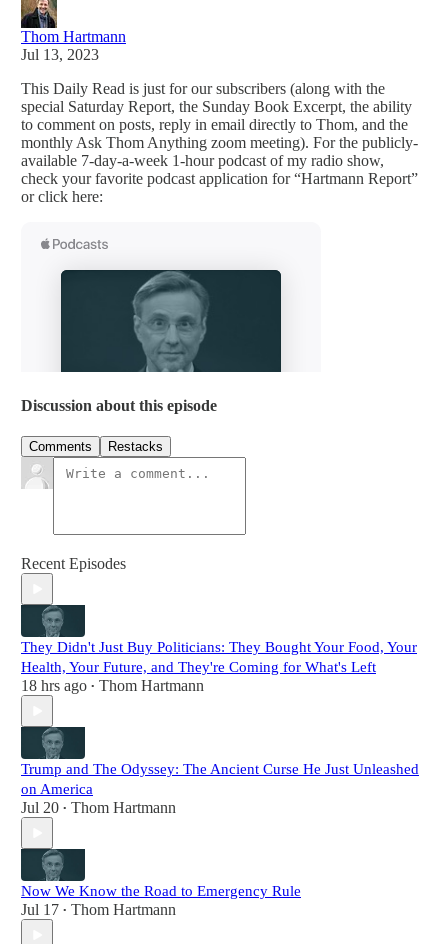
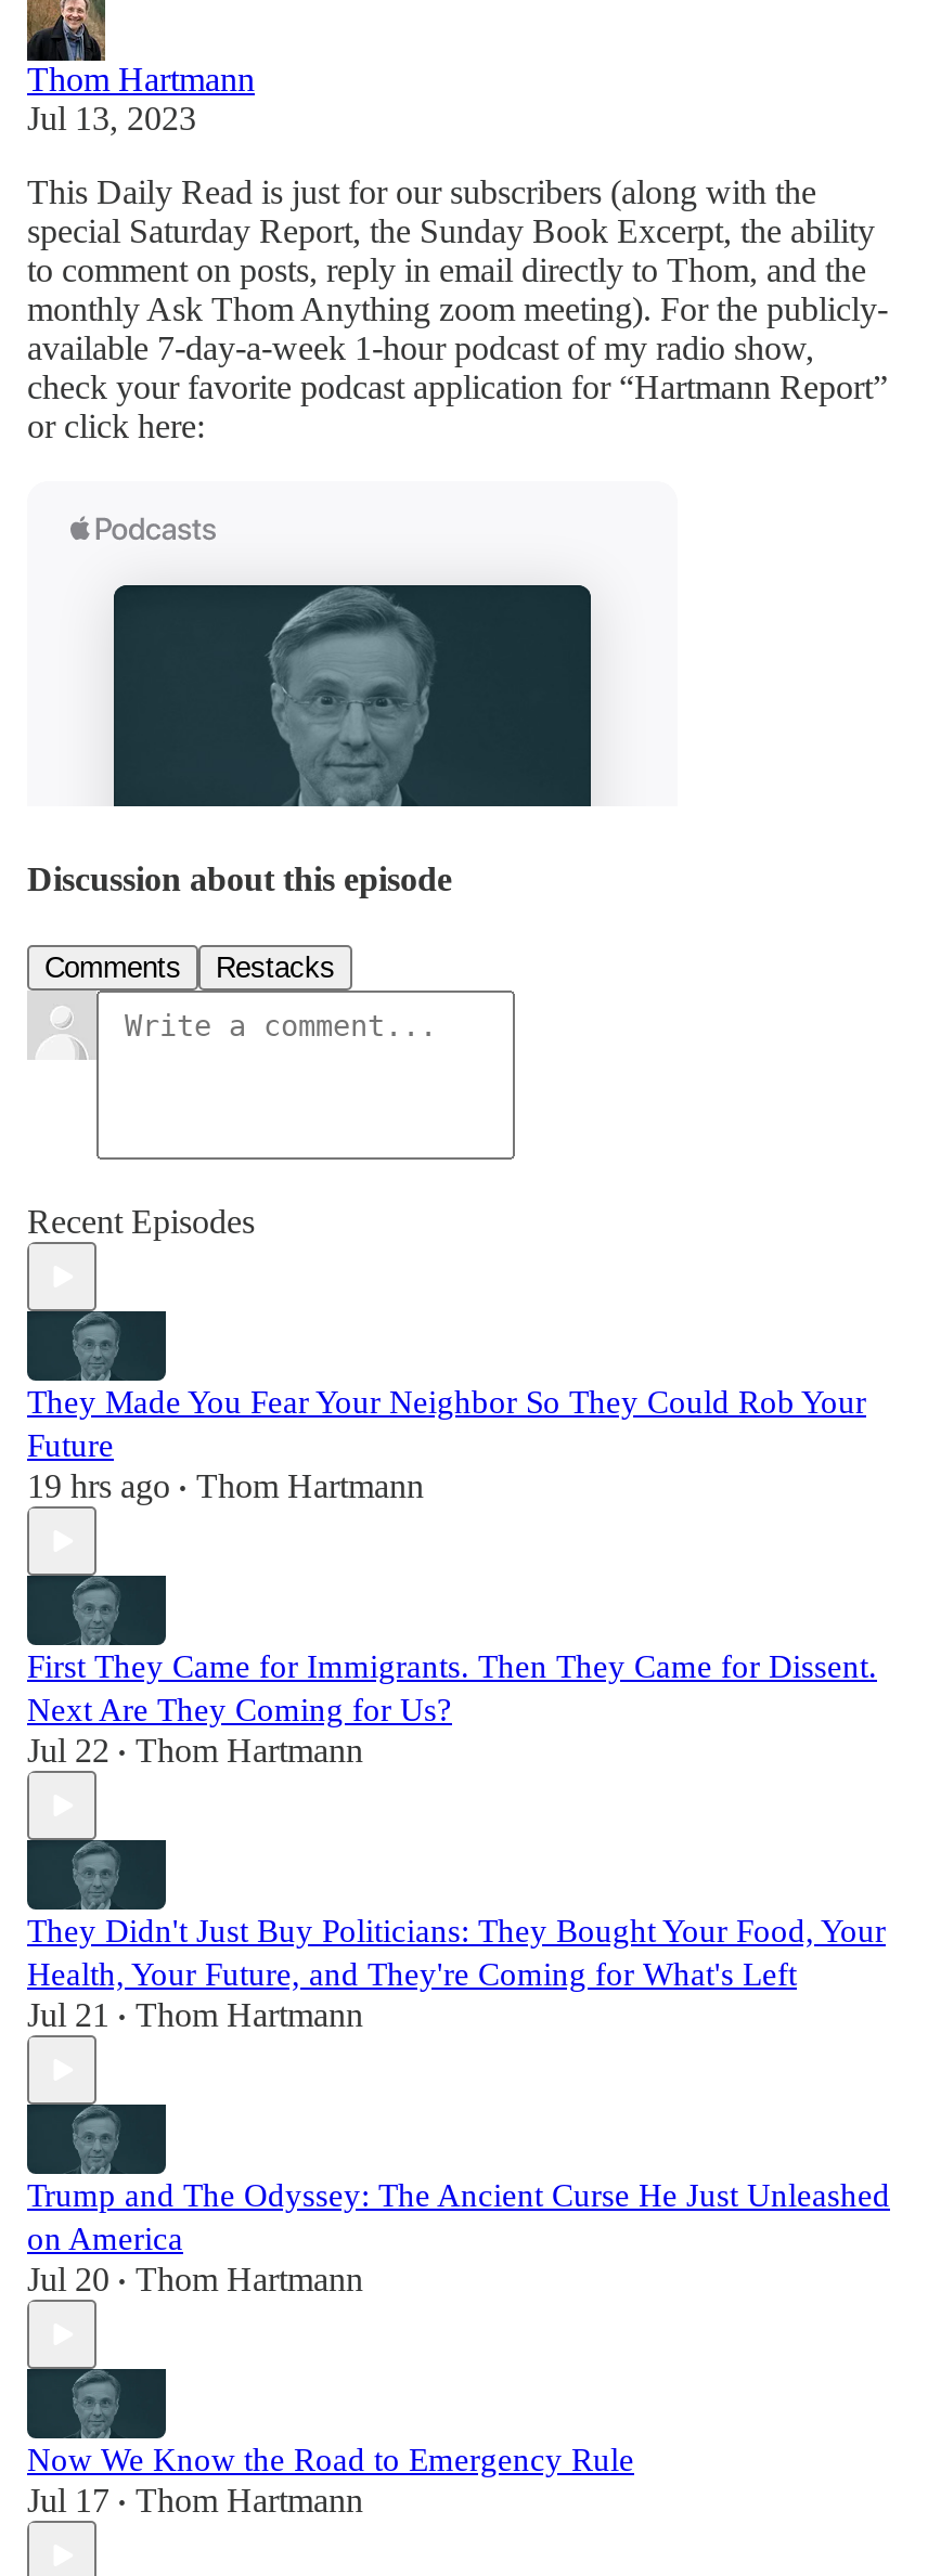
+ They Made You Fear Your Neighbor So They Could Rob Your
+ Future
+ 19 hrs ago • Thom Hartmann

+ First They Came for Immigrants. Then They Came for Dissent.
+ Next Are They Coming for Us?
+ Jul 22 • Thom Hartmann

- 18 hrs ago • Thom Hartmann
+ Jul 21 • Thom Hartmann
